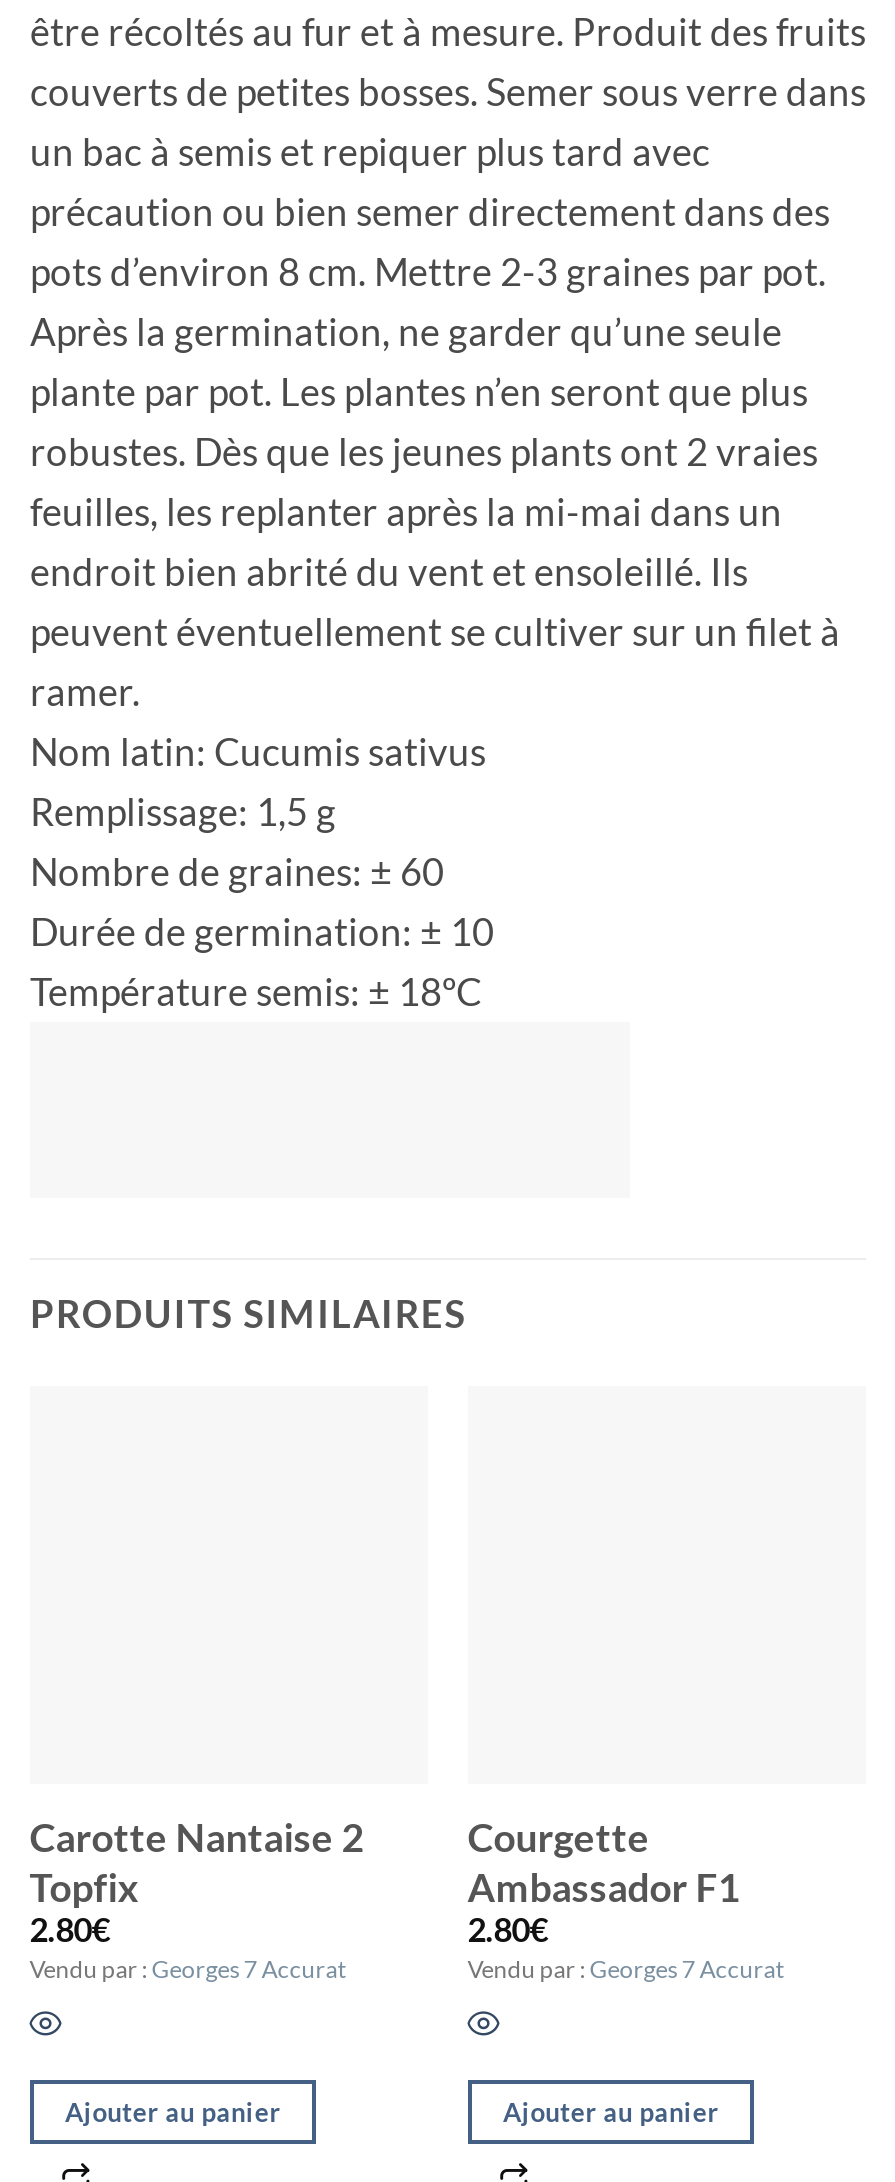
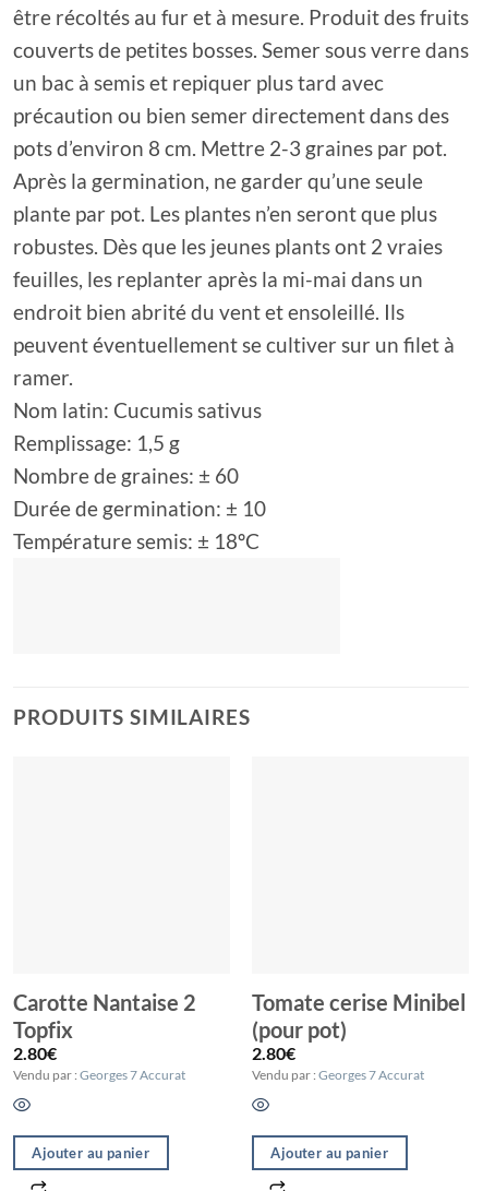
- Courgette
- Ambassador F1
+ Tomate cerise Minibel
+ (pour pot)
